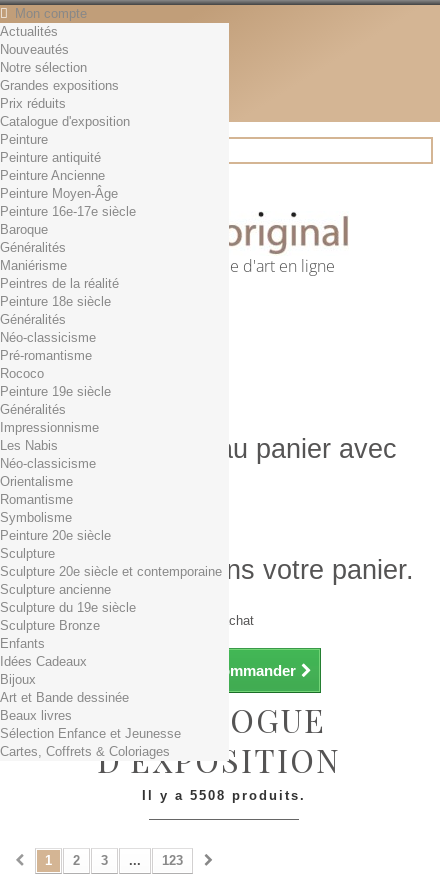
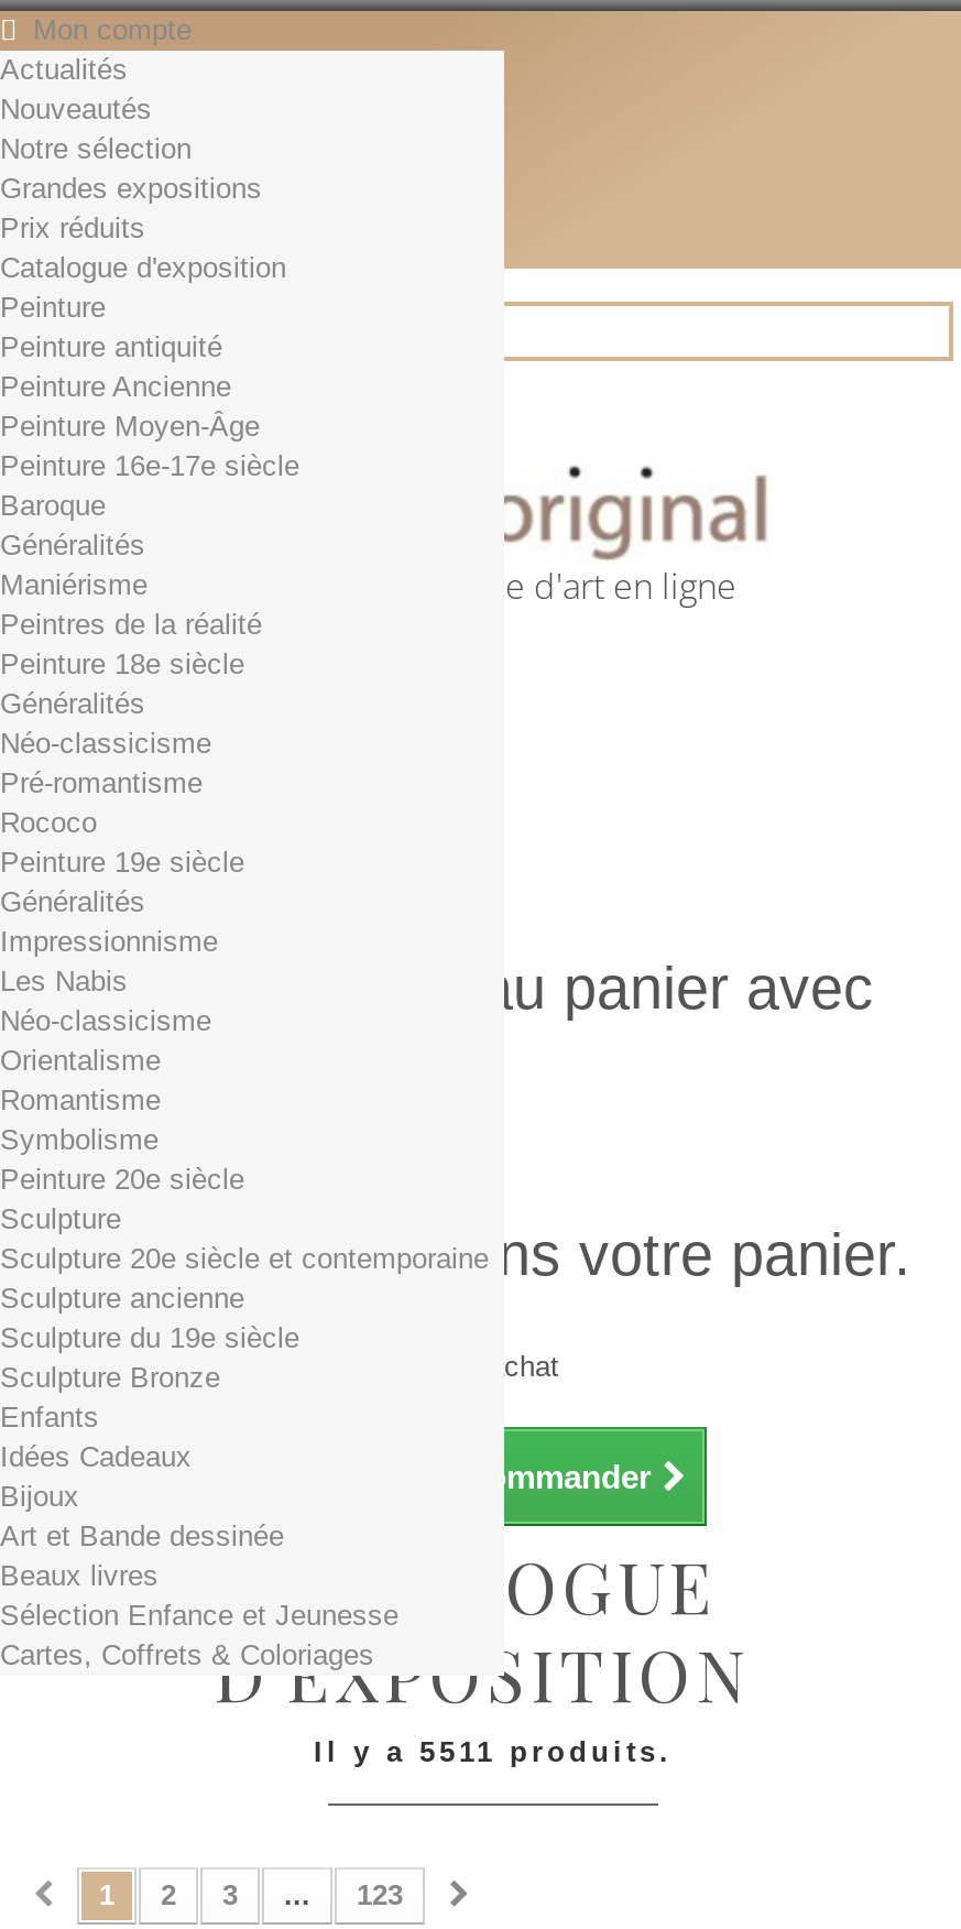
- Il y a 5508 produits.
+ Il y a 5511 produits.
